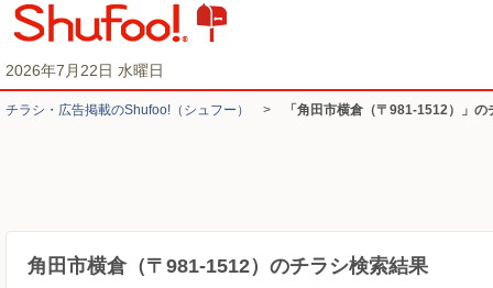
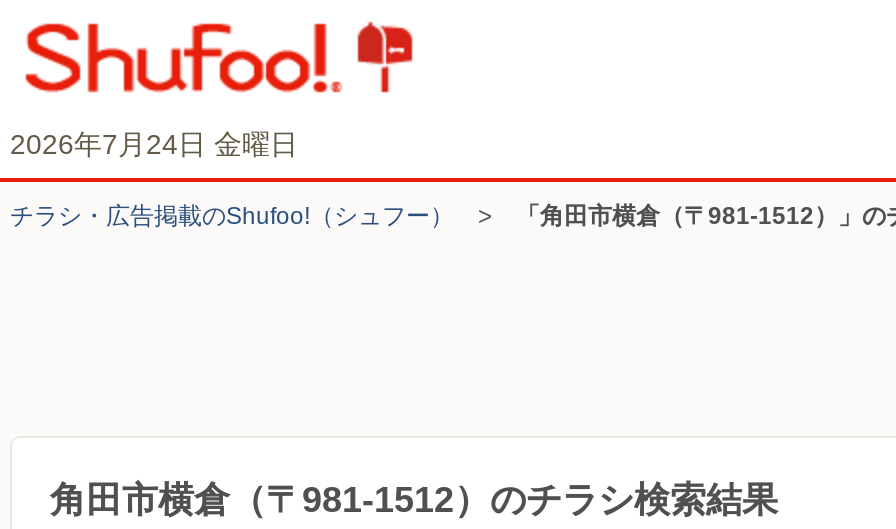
- 2026年7月22日 水曜日
+ 2026年7月24日 金曜日
